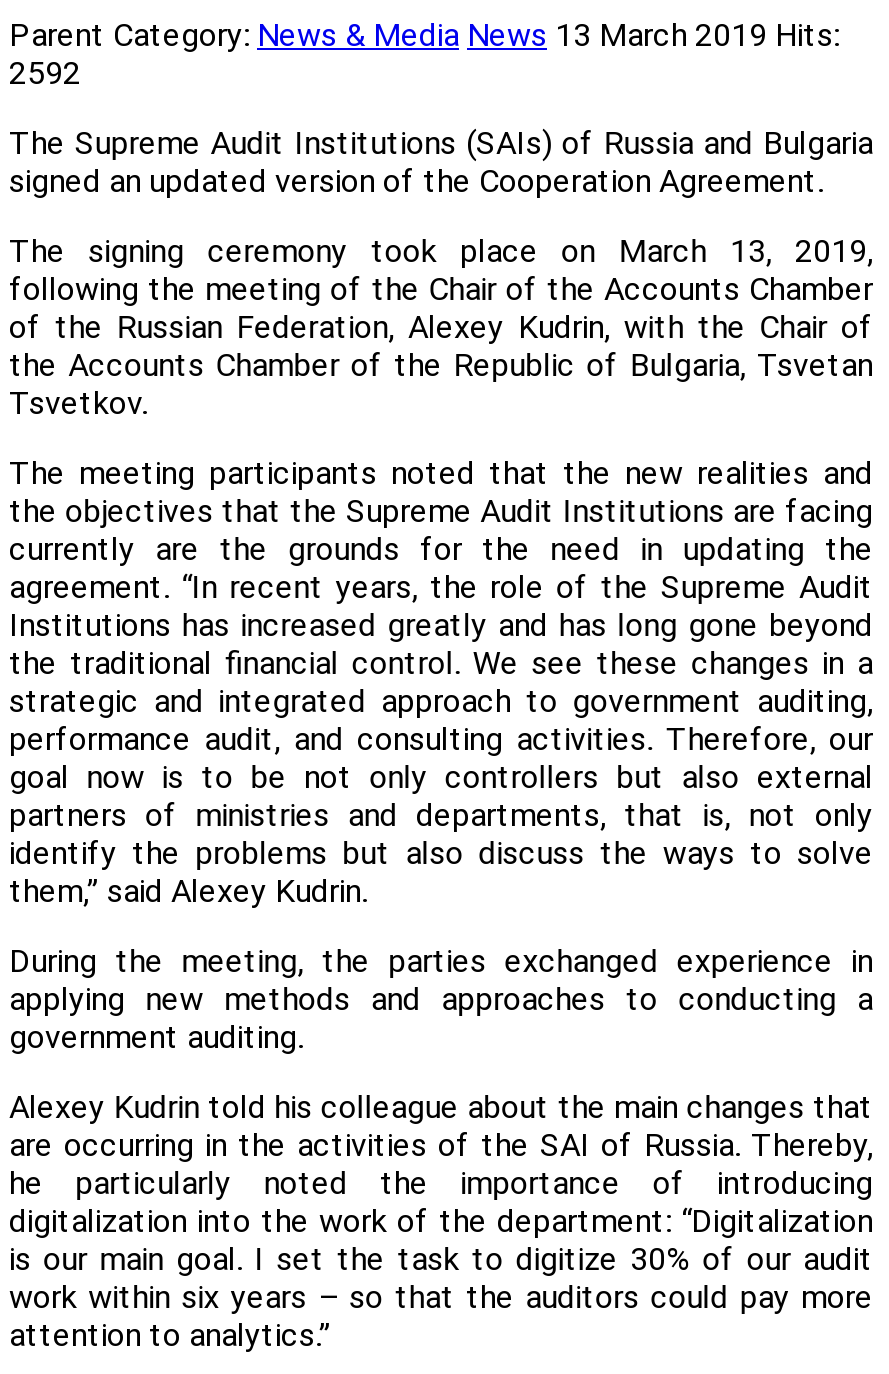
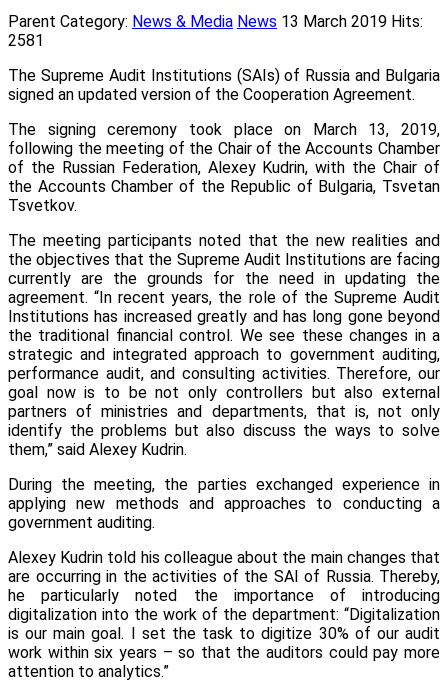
- 2592
+ 2581
